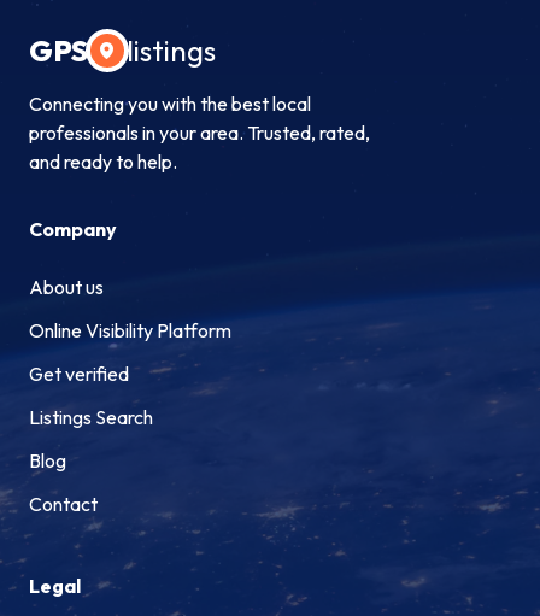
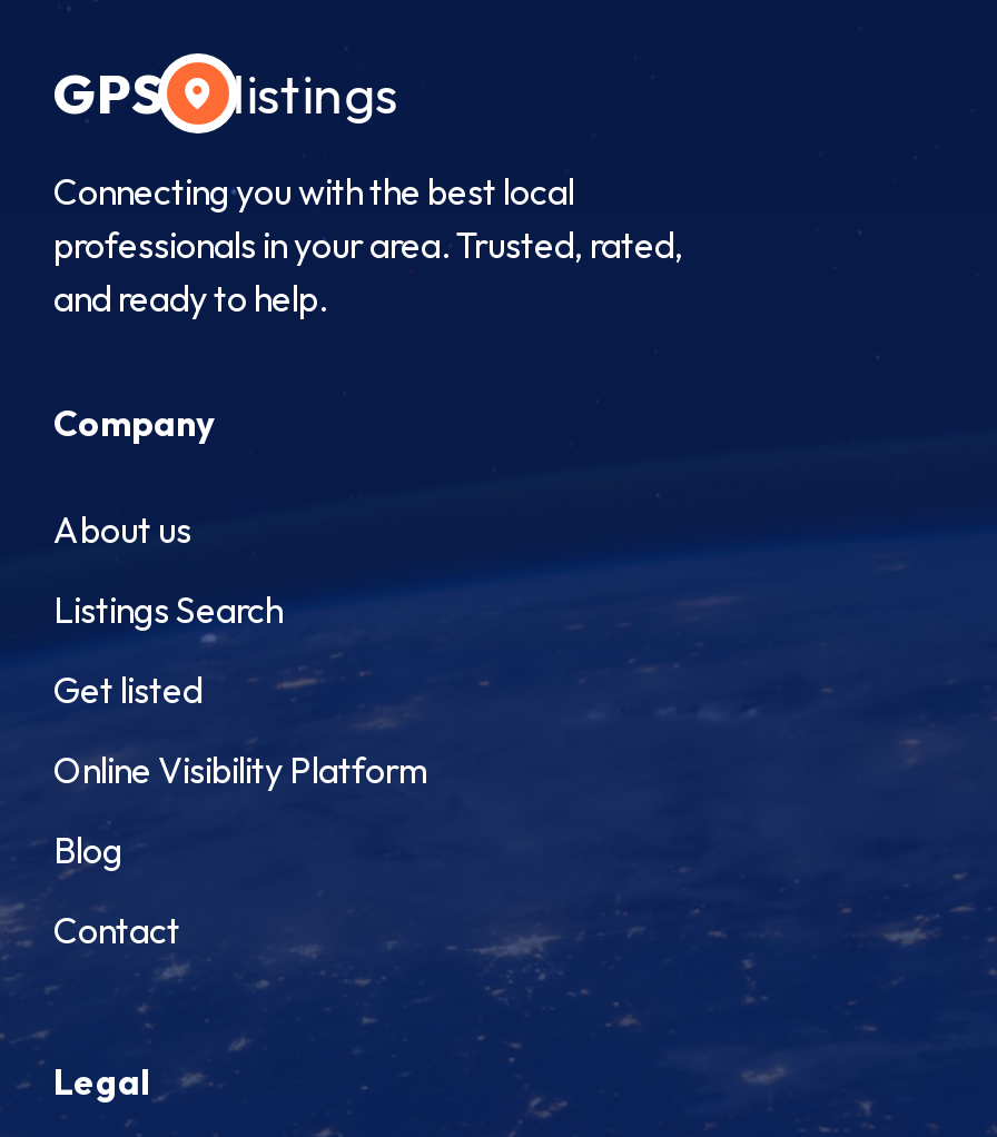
+ Get listed

moved down: Online Visibility Platform

- Get verified

moved up: Listings Search
